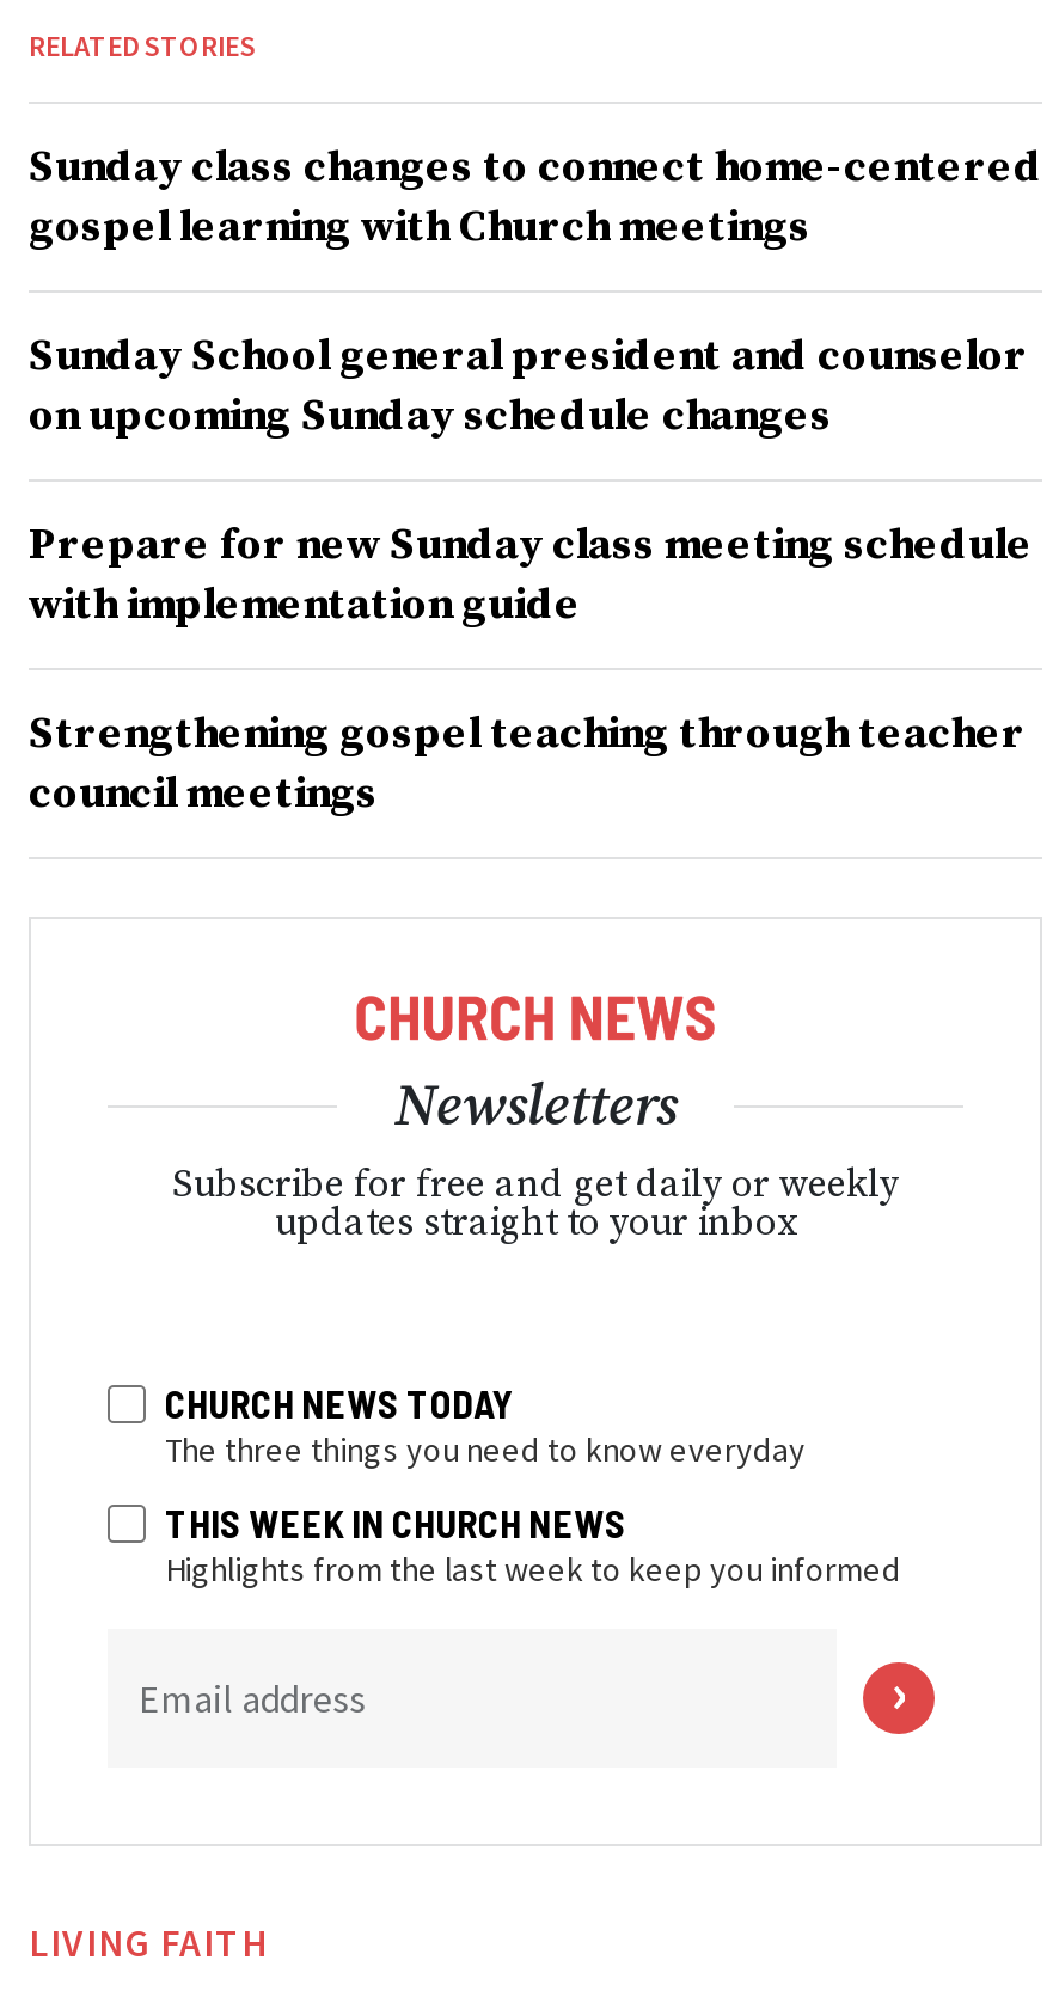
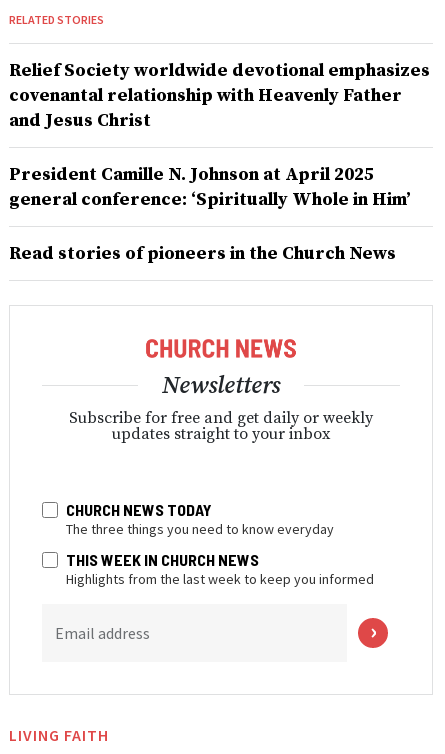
- Sunday class changes to connect home-centered
- gospel learning with Church meetings
- Sunday School general president and counselor
- on upcoming Sunday schedule changes
- Prepare for new Sunday class meeting schedule
- with implementation guide
- Strengthening gospel teaching through teacher
- council meetings
+ Relief Society worldwide devotional emphasizes
+ covenantal relationship with Heavenly Father
+ and Jesus Christ
+ President Camille N. Johnson at April 2025
+ general conference: ‘Spiritually Whole in Him’
+ Read stories of pioneers in the Church News
